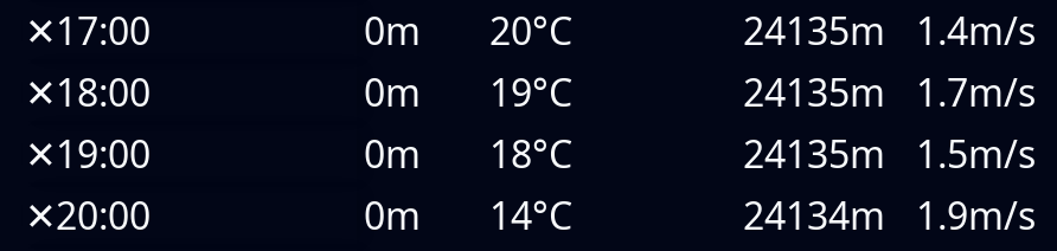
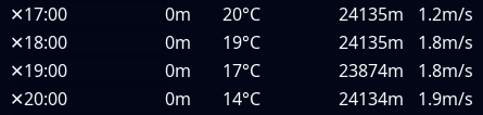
- 24135m 1.4m/s
+ 24135m 1.2m/s

- 24135m 1.7m/s
+ 24135m 1.8m/s

- 18°C
- 24135m 1.5m/s
+ 17°C
+ 23874m 1.8m/s
